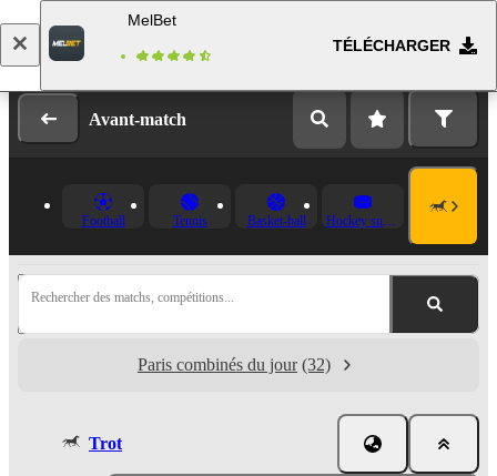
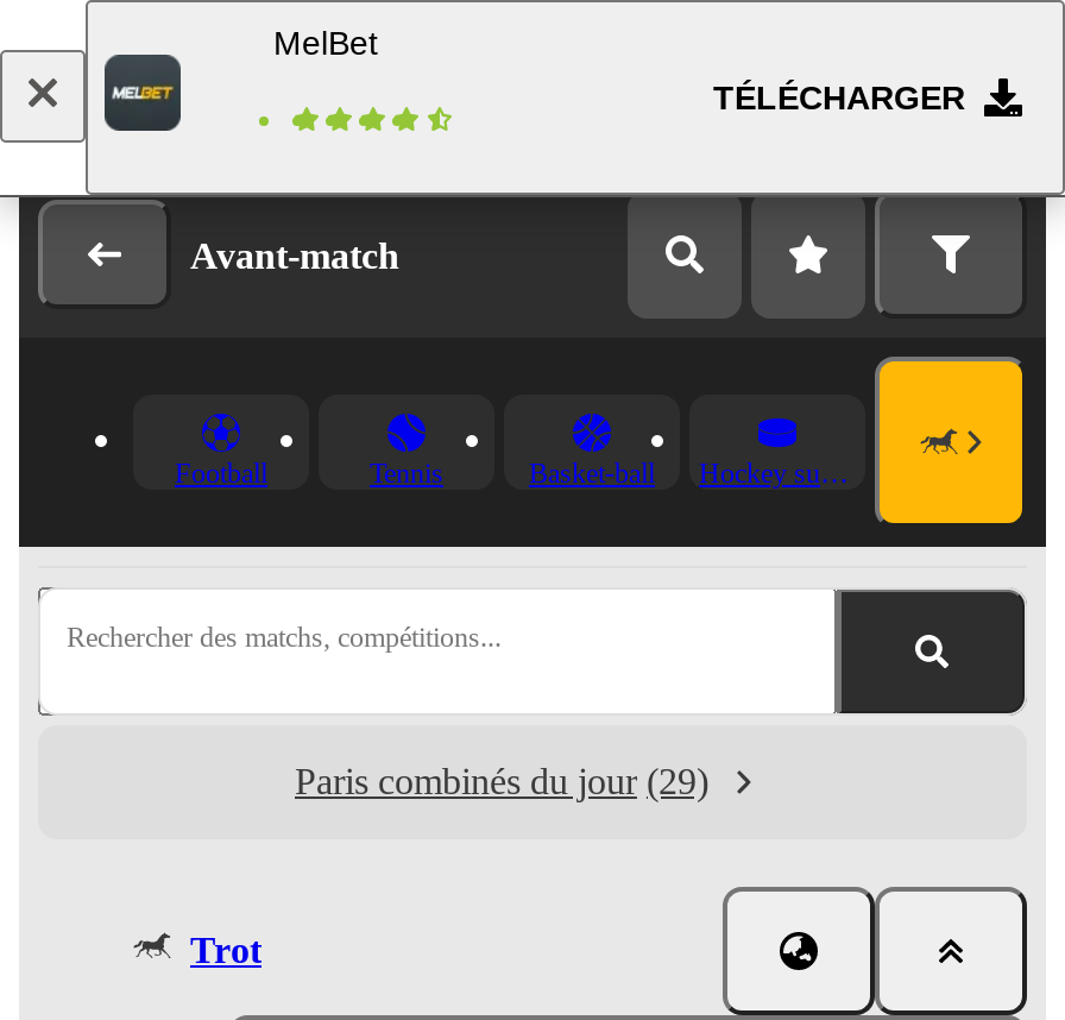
- Paris combinés du jour (32)
+ Paris combinés du jour (29)
